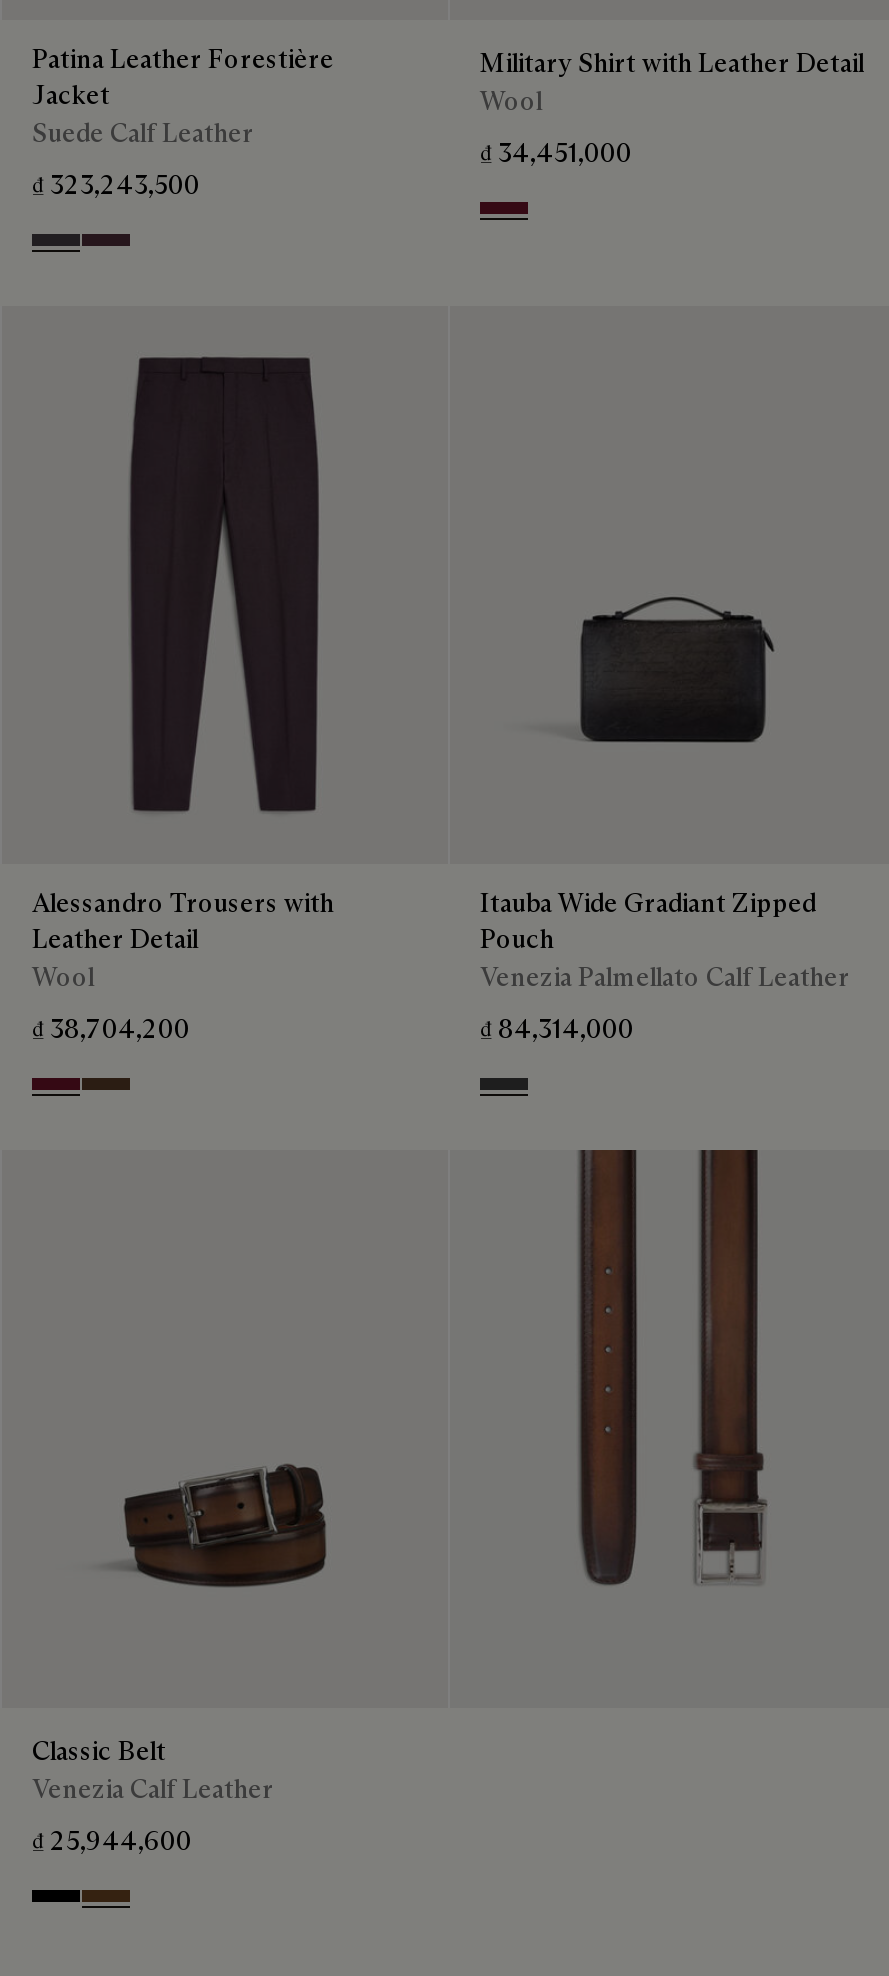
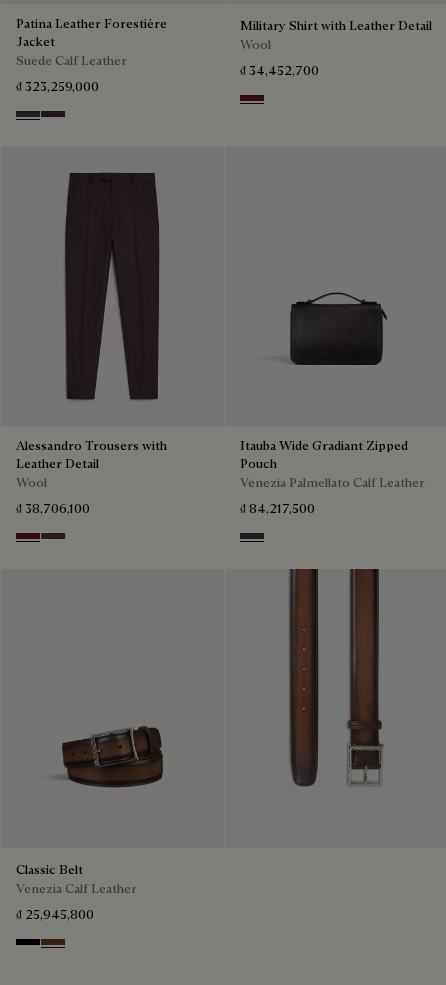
- ₫ 34,451,000
+ ₫ 34,452,700

- ₫ 323,243,500
+ ₫ 323,259,000

- ₫ 38,704,200
+ ₫ 38,706,100

- ₫ 84,314,000
+ ₫ 84,217,500

- ₫ 25,944,600
+ ₫ 25,945,800
